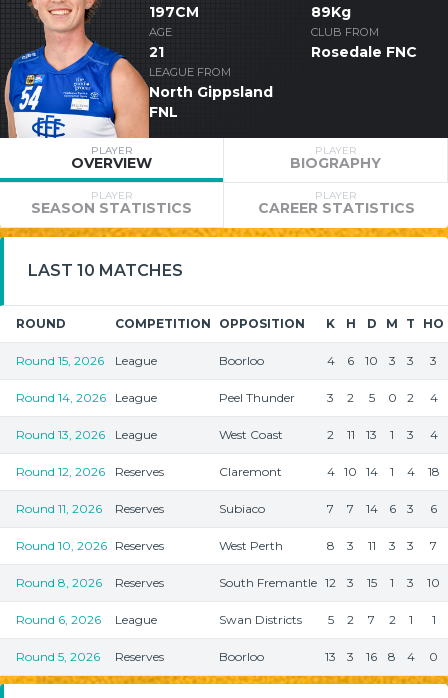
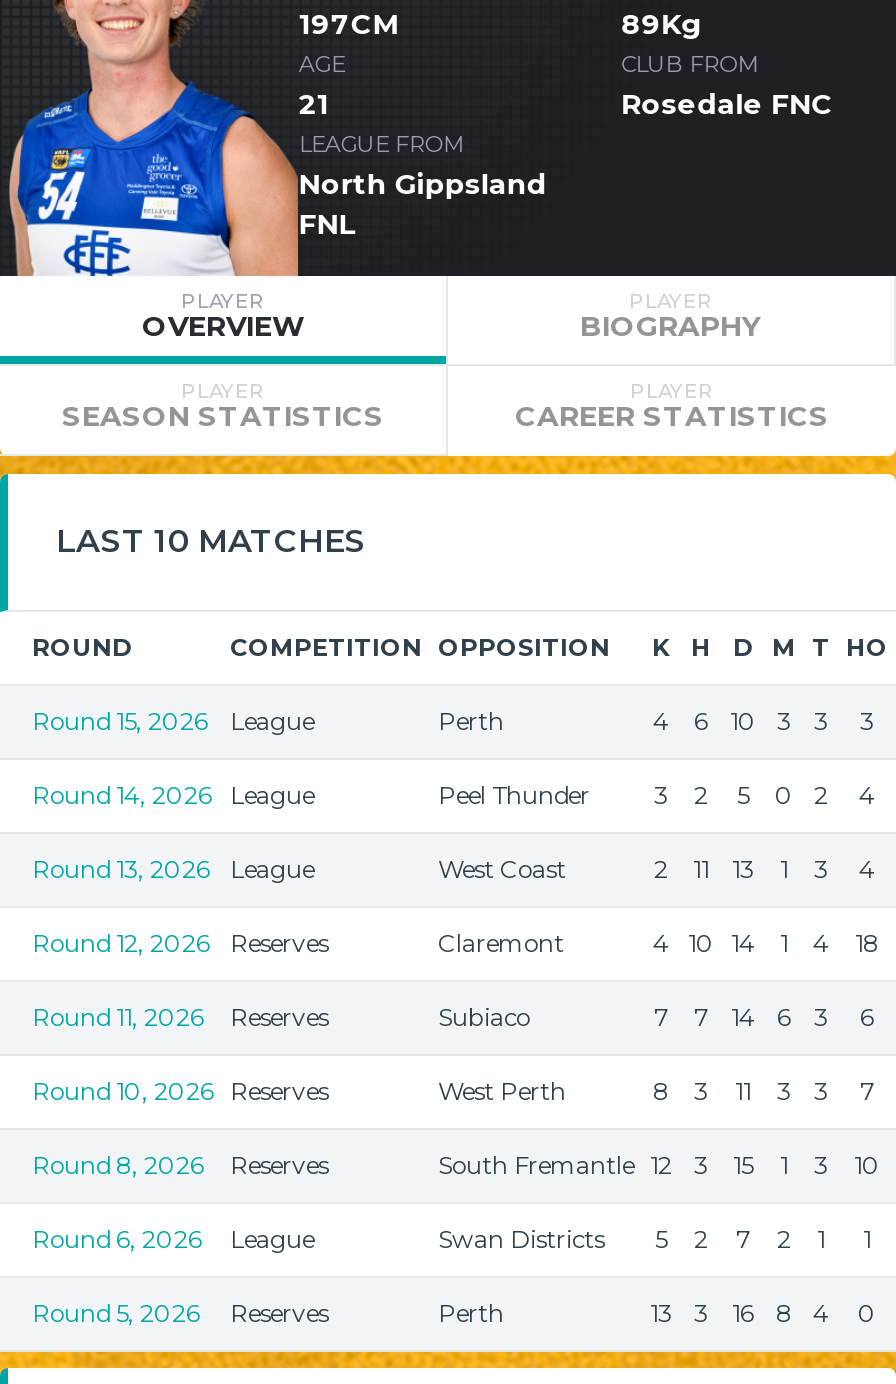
- Boorloo
+ Perth

- Boorloo
+ Perth
